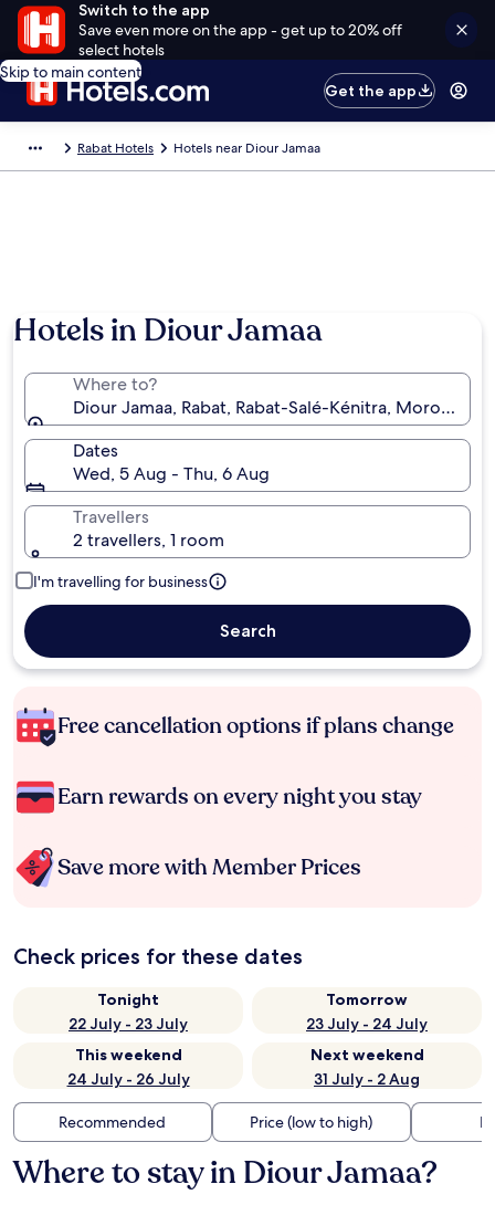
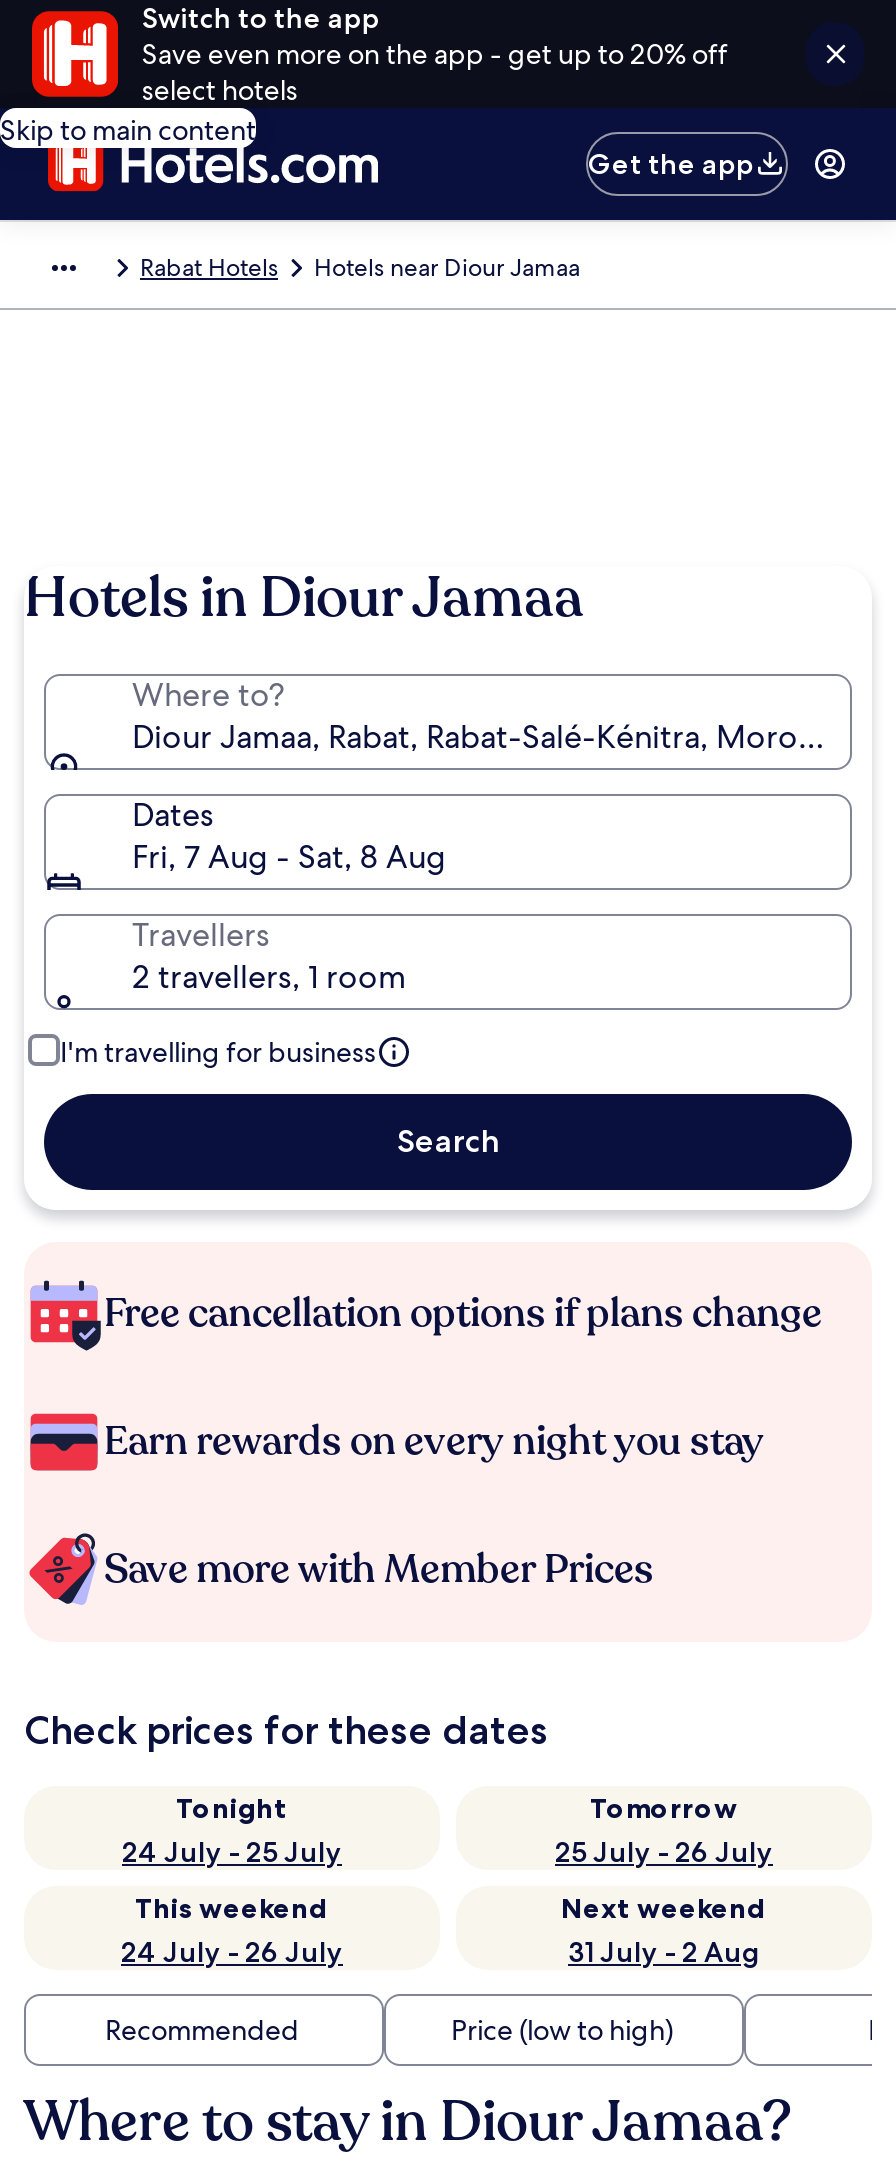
- Wed, 5 Aug - Thu, 6 Aug
+ Fri, 7 Aug - Sat, 8 Aug

- 22 July - 23 July
+ 24 July - 25 July

- 23 July - 24 July
+ 25 July - 26 July
